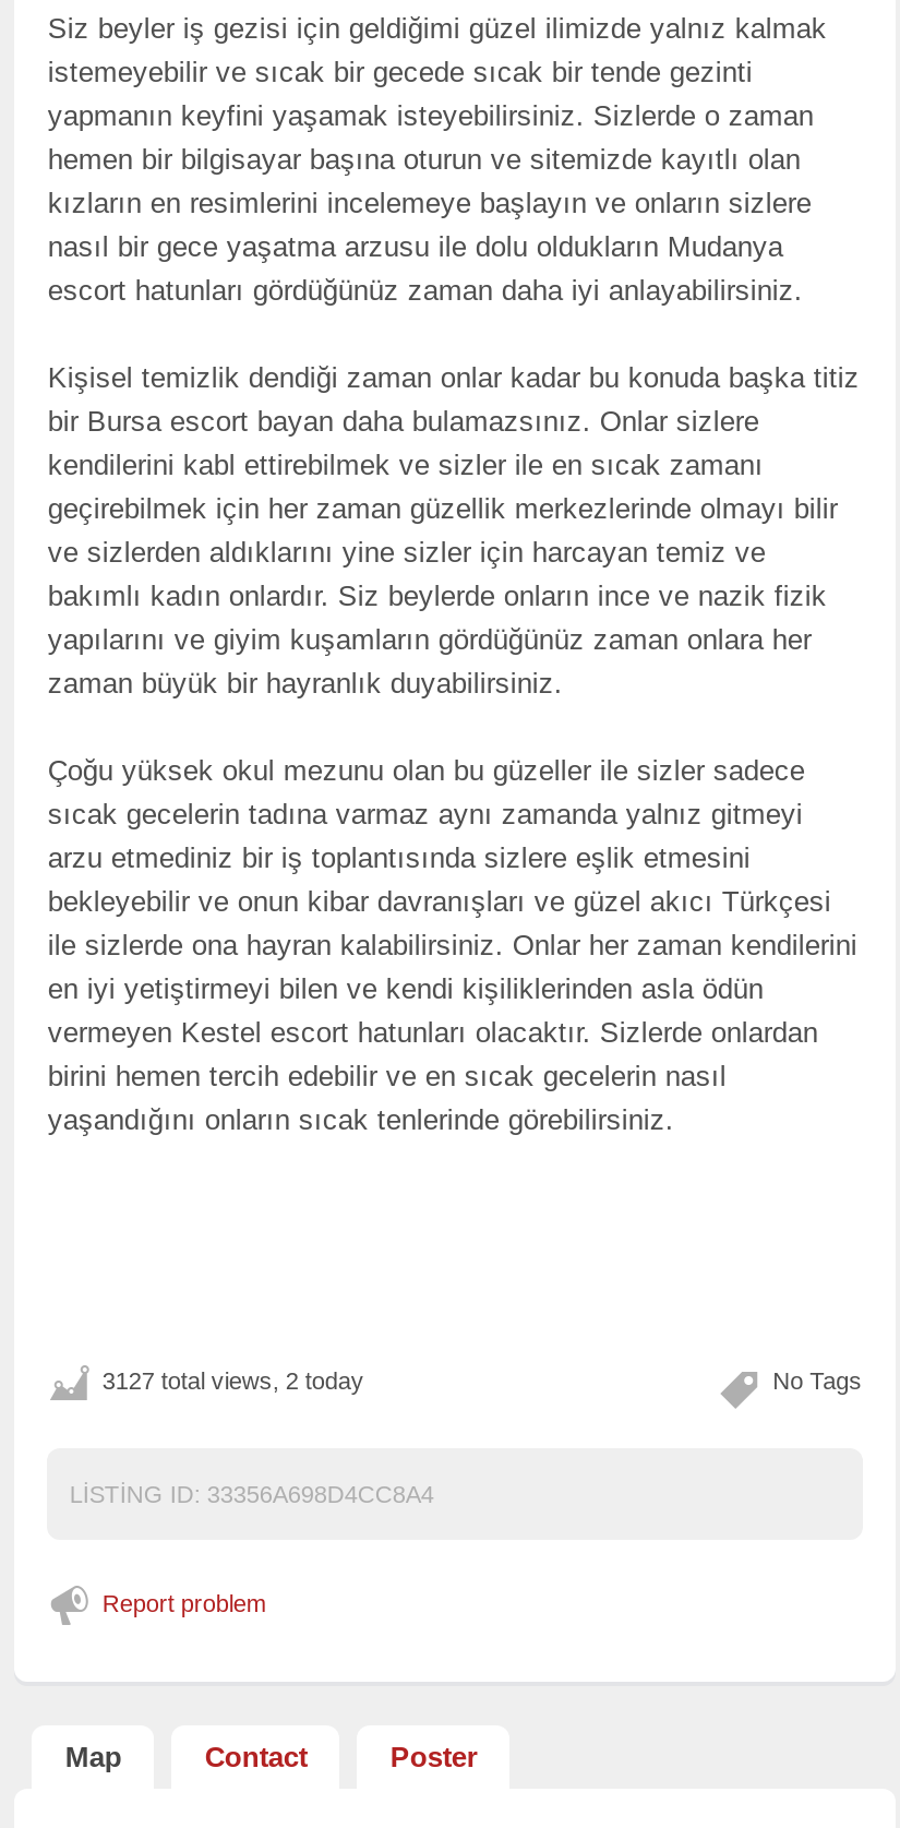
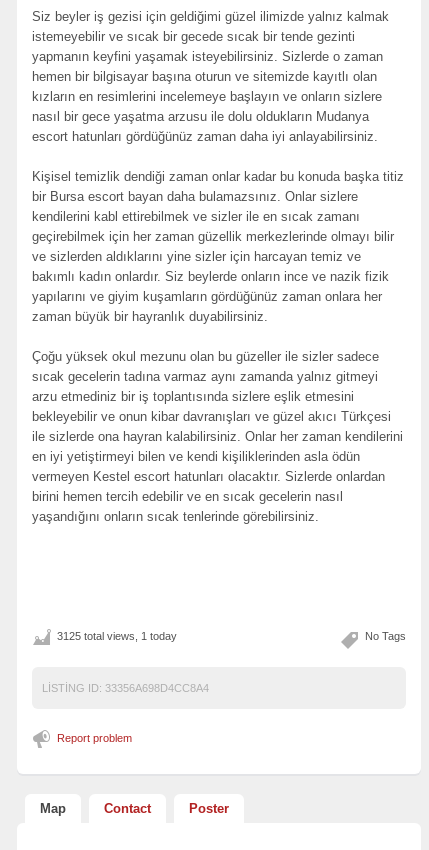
- 3127 total views, 2 today
+ 3125 total views, 1 today
